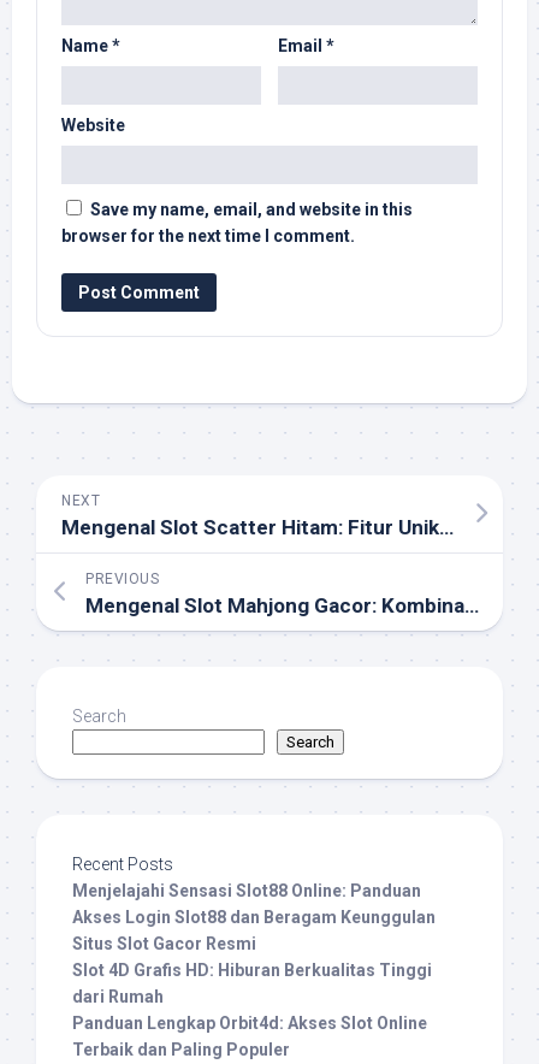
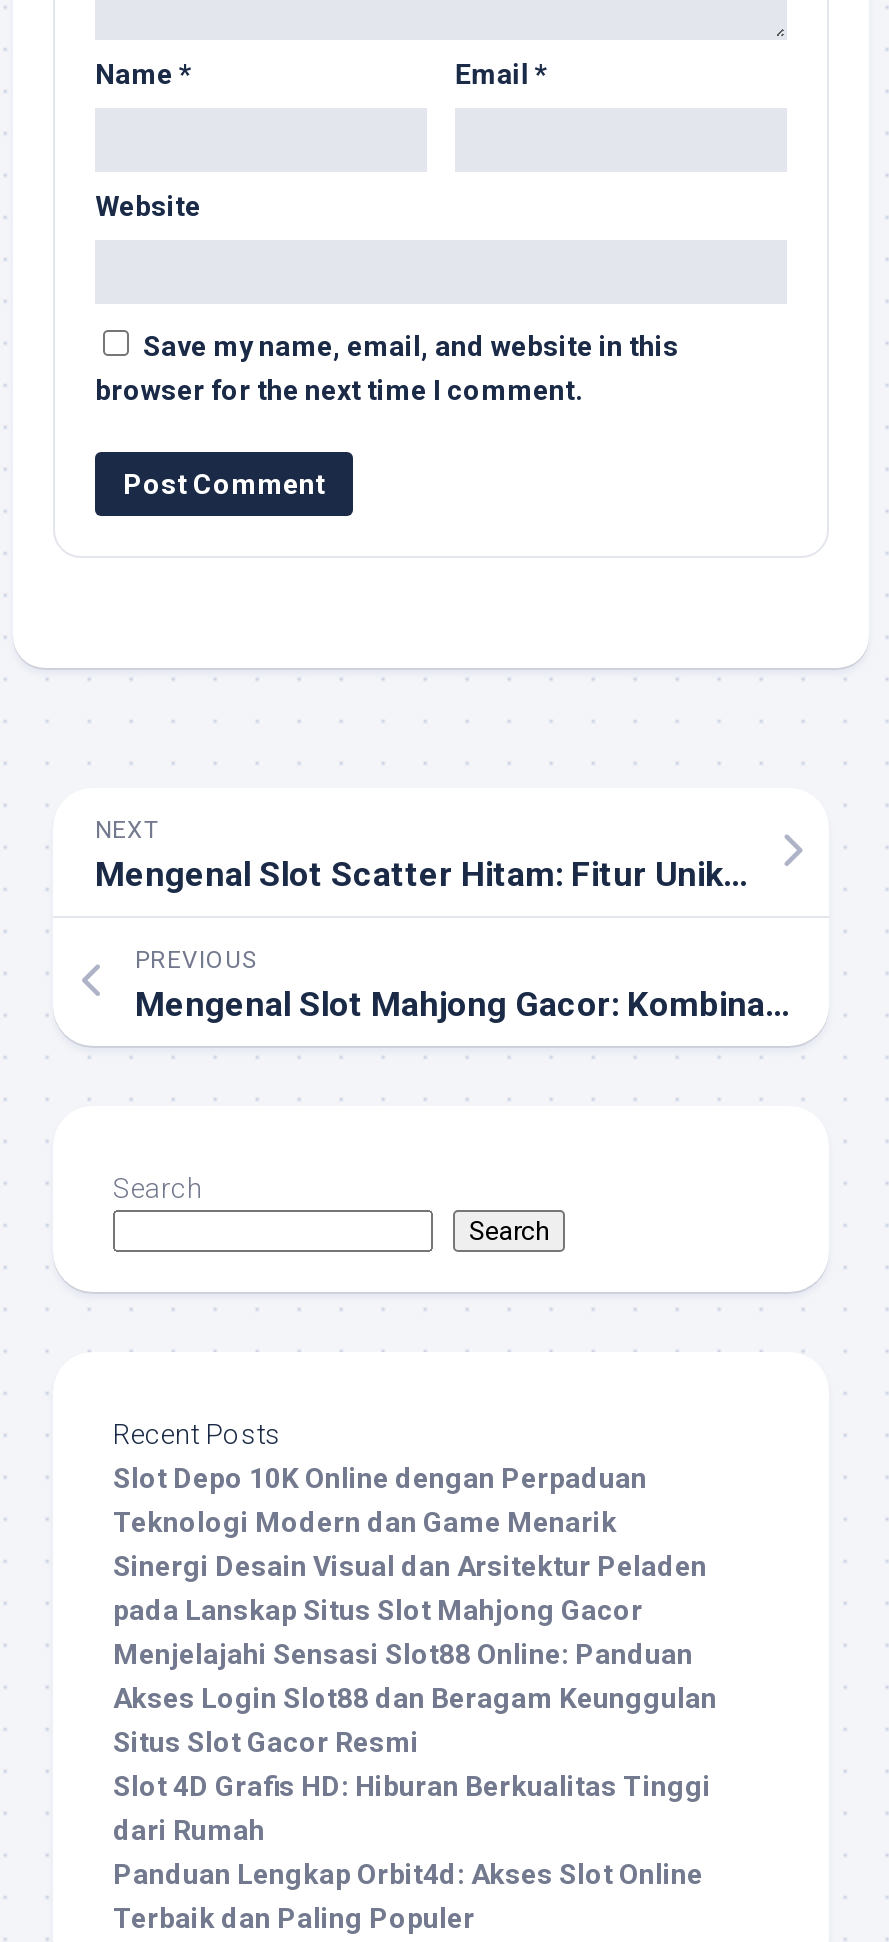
+ Slot Depo 10K Online dengan Perpaduan
+ Teknologi Modern dan Game Menarik
+ Sinergi Desain Visual dan Arsitektur Peladen
+ pada Lanskap Situs Slot Mahjong Gacor
